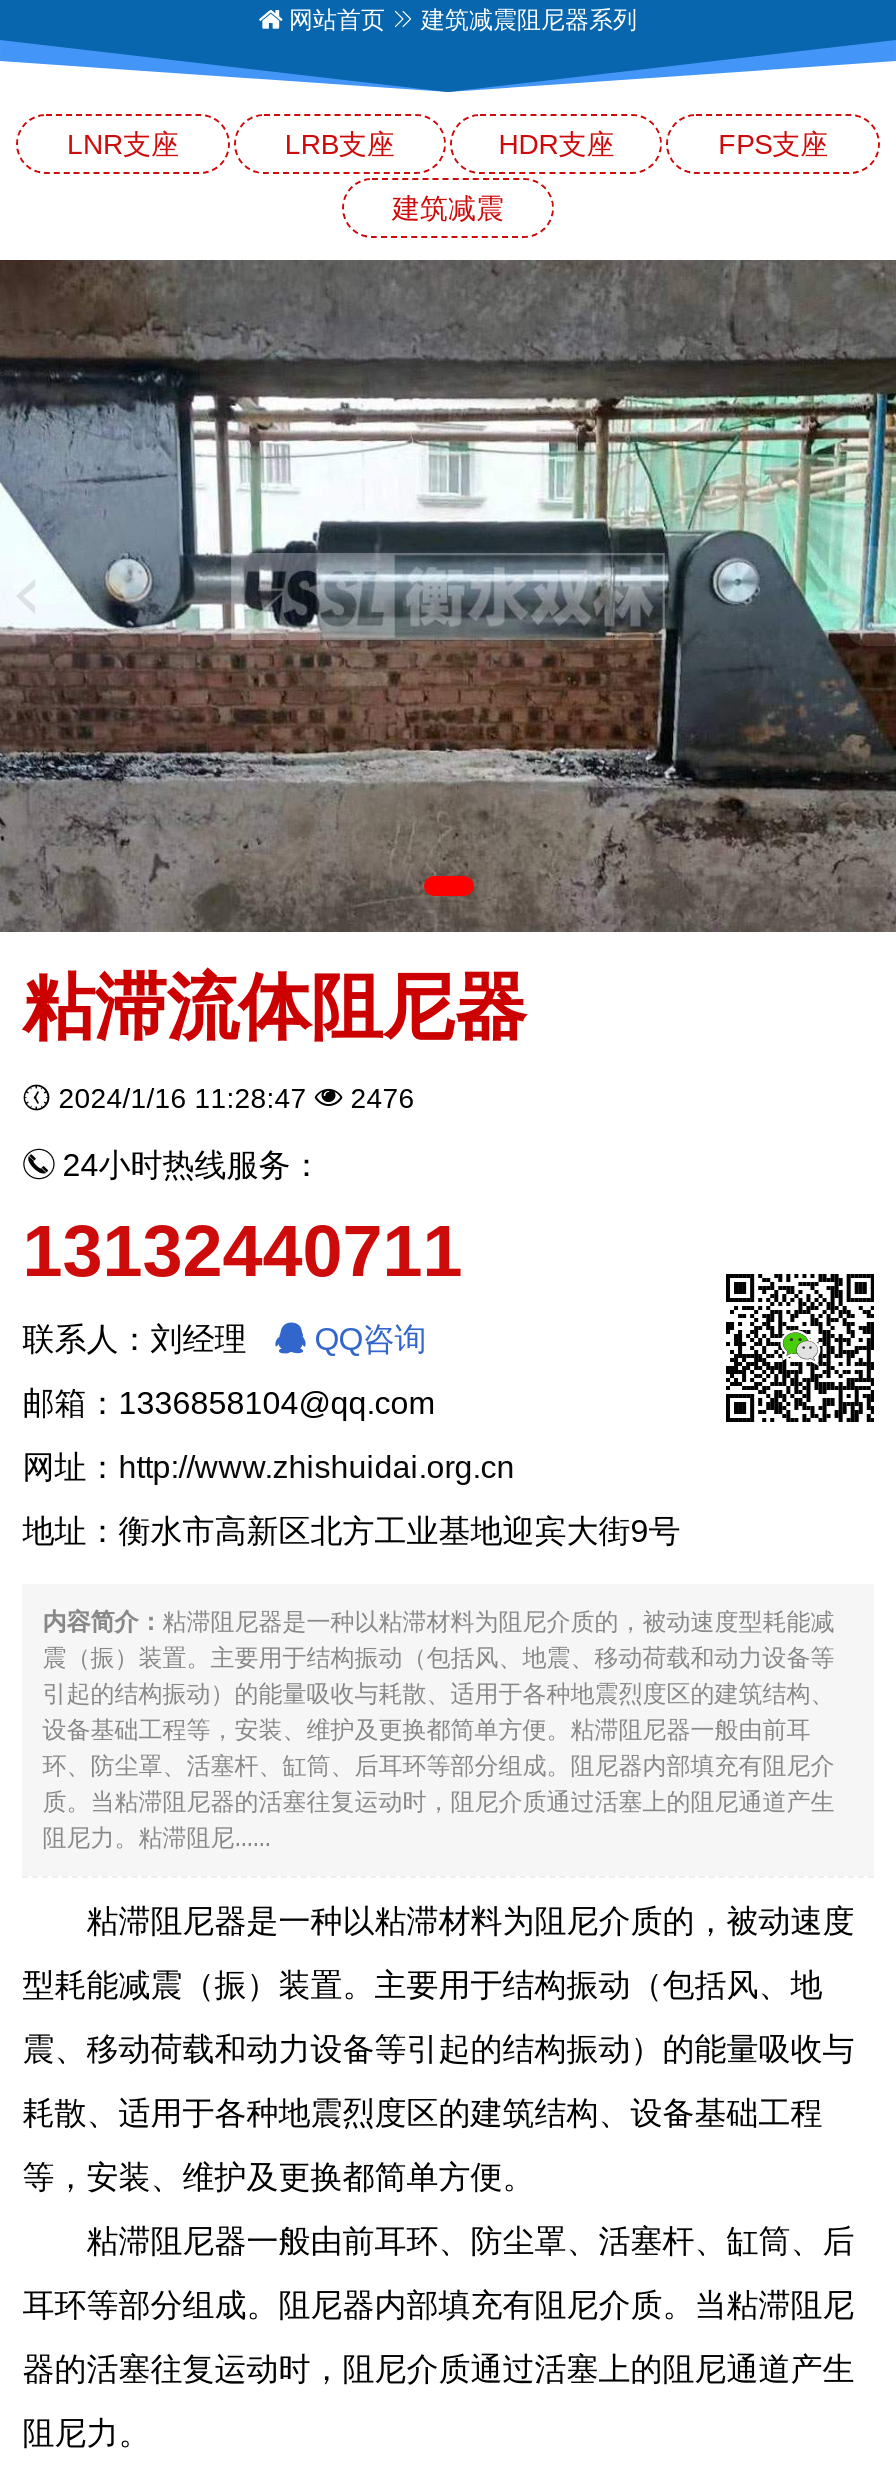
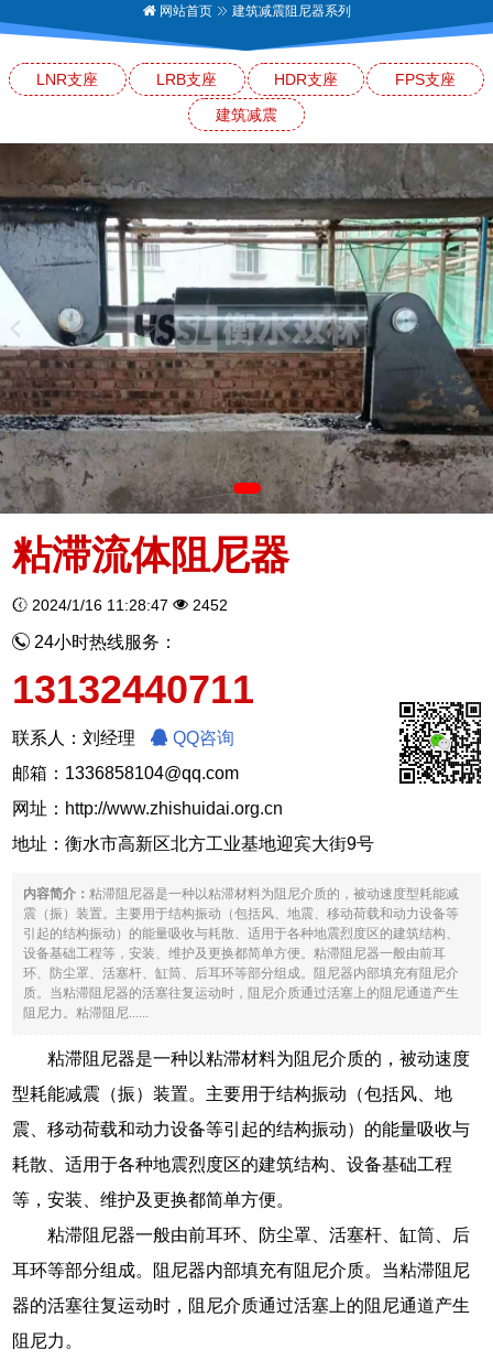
- 2024/1/16 11:28:47 2476
+ 2024/1/16 11:28:47 2452
